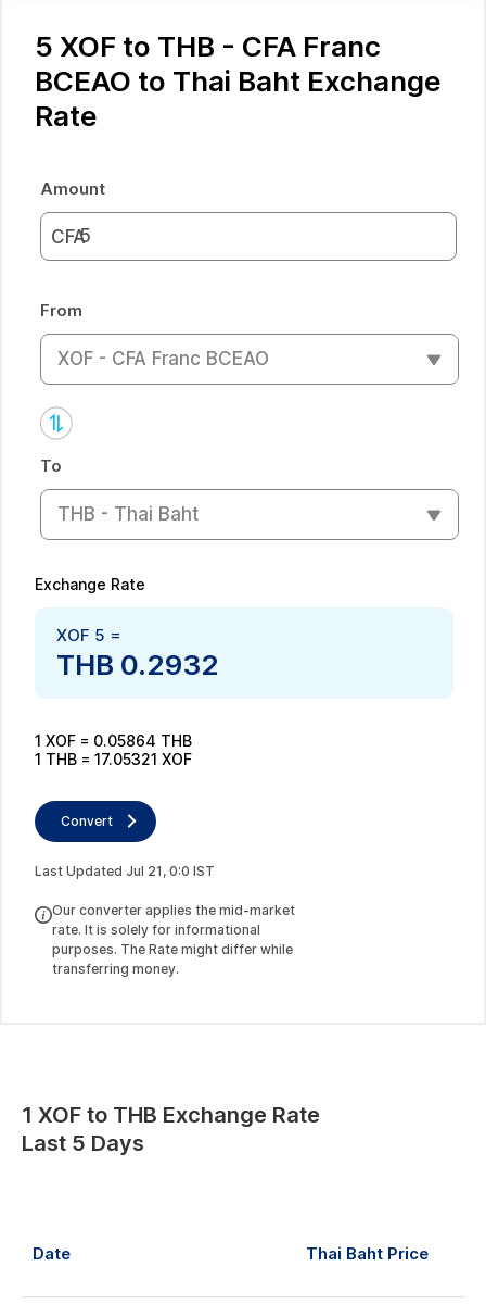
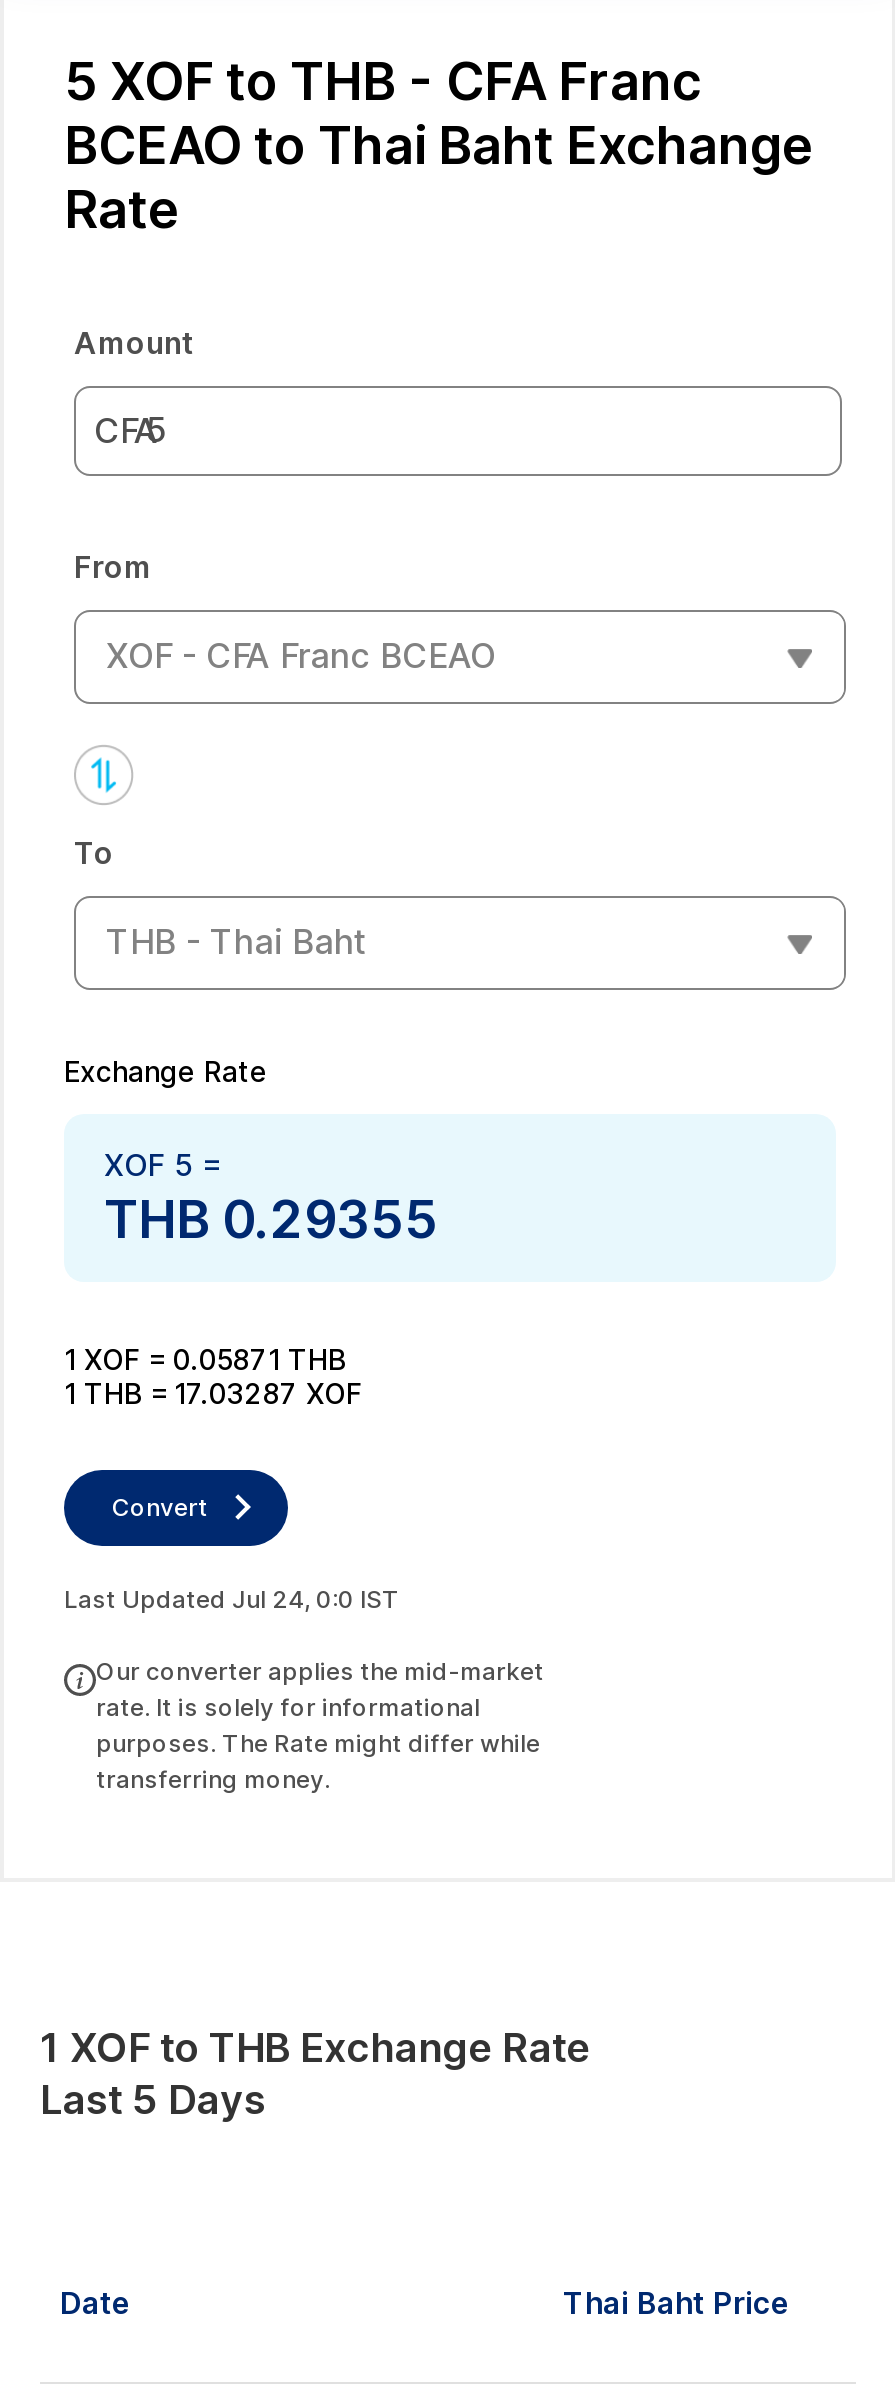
- THB 0.2932
+ THB 0.29355

- 1 XOF = 0.05864 THB
+ 1 XOF = 0.05871 THB

- 1 THB = 17.05321 XOF
+ 1 THB = 17.03287 XOF

- Last Updated Jul 21, 0:0 IST
+ Last Updated Jul 24, 0:0 IST
